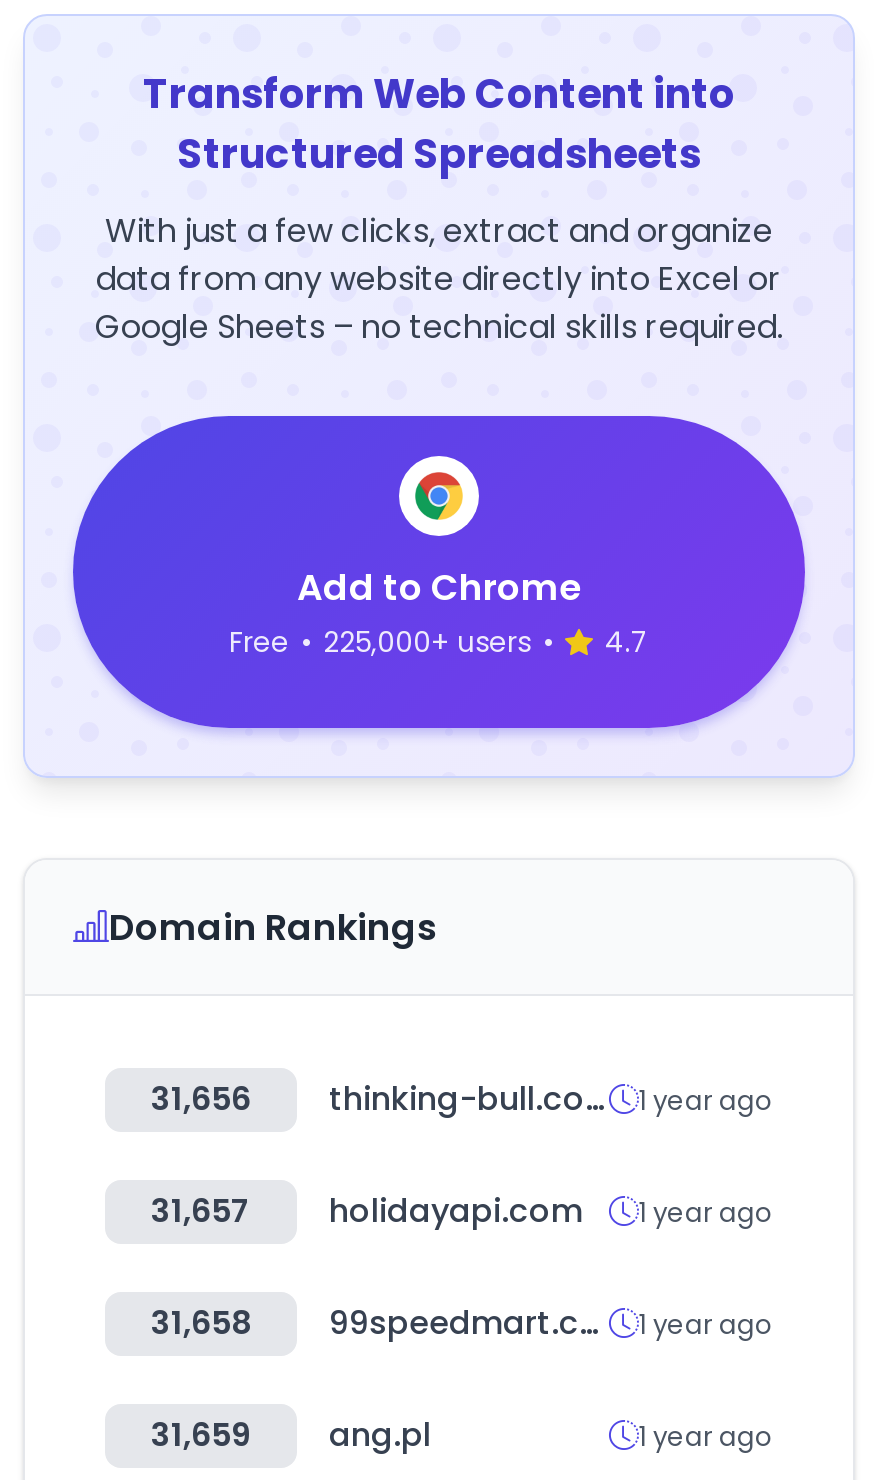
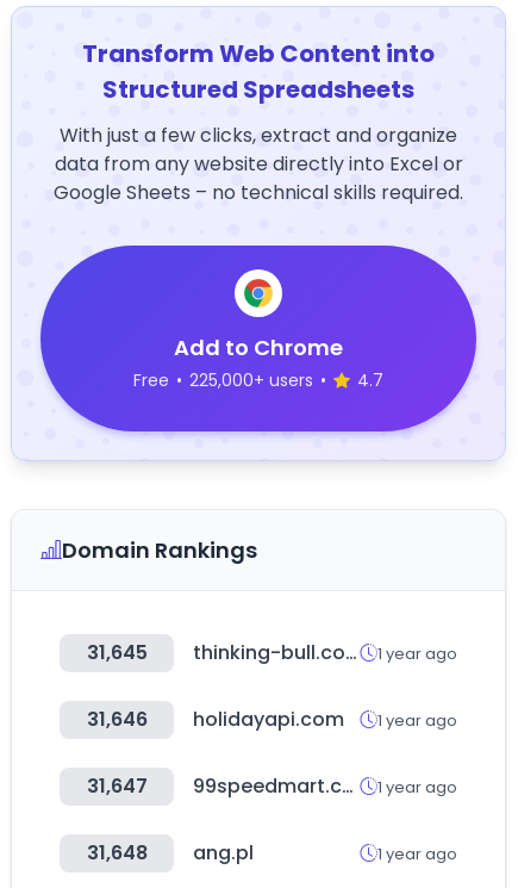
- 31,656
+ 31,645

- 31,657 holidayapi.com 1 year ago
+ 31,646 holidayapi.com 1 year ago

- 31,658
+ 31,647

- 31,659 ang.pl
+ 31,648 ang.pl
